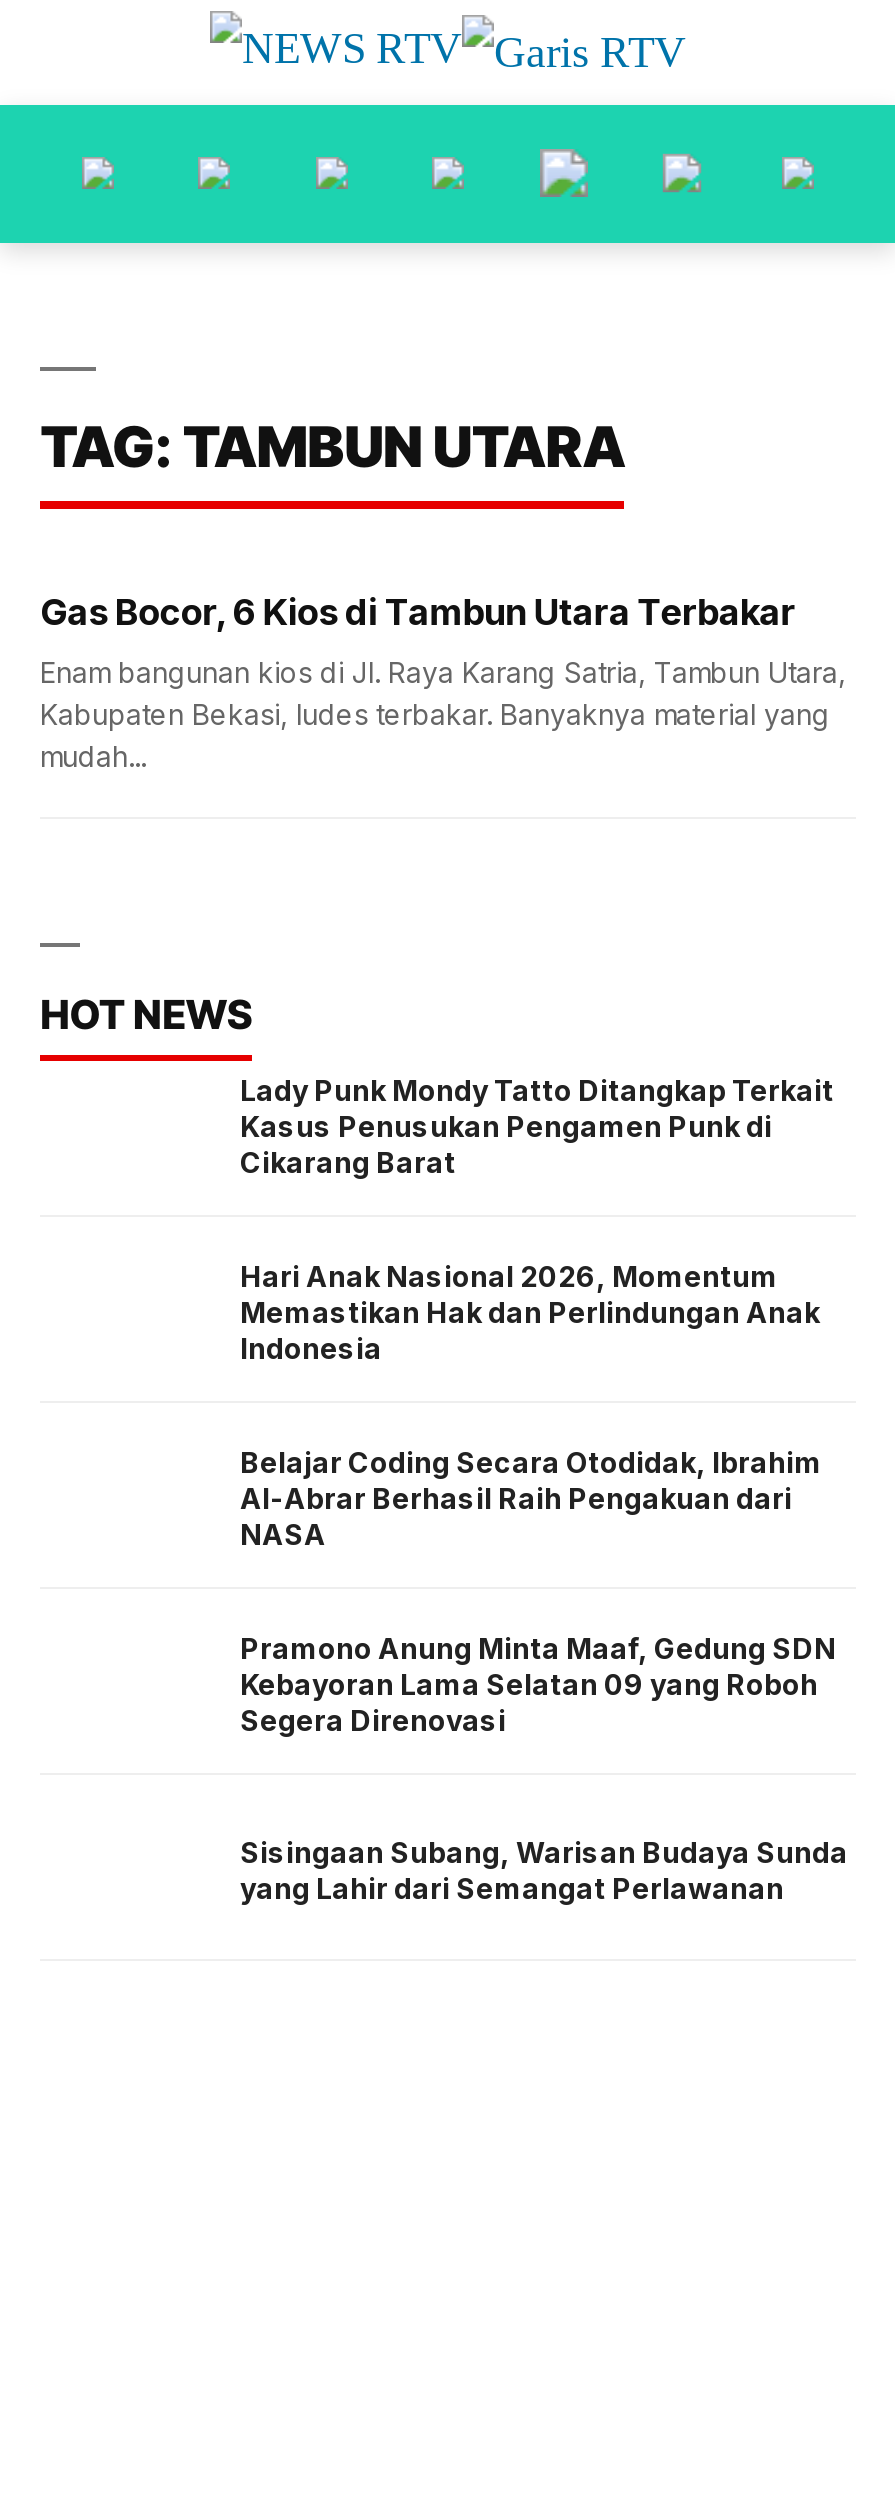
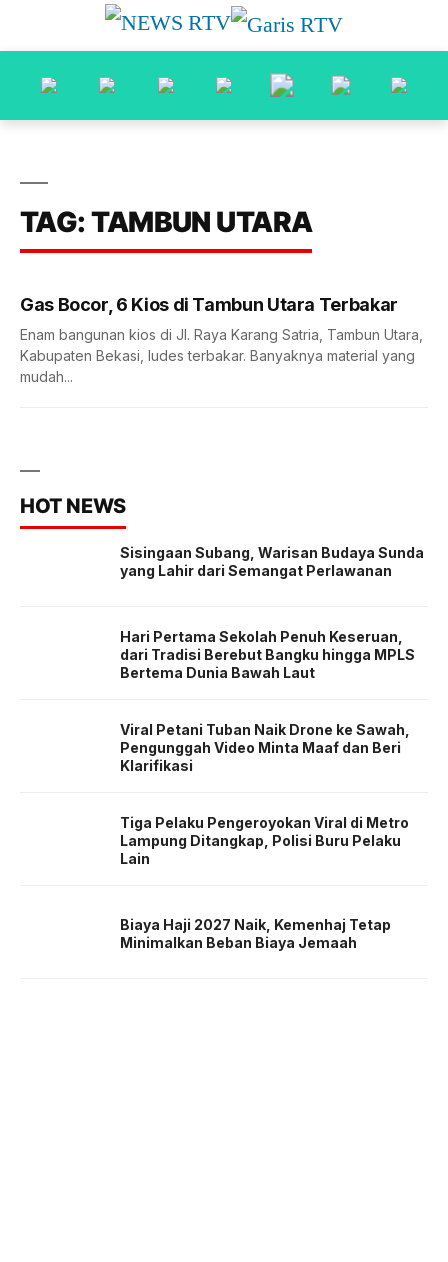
- Lady Punk Mondy Tatto Ditangkap Terkait
- Kasus Penusukan Pengamen Punk di
- Cikarang Barat
- Hari Anak Nasional 2026, Momentum
- Memastikan Hak dan Perlindungan Anak
- Indonesia
- Belajar Coding Secara Otodidak, Ibrahim
- Al-Abrar Berhasil Raih Pengakuan dari
- NASA
- Pramono Anung Minta Maaf, Gedung SDN
- Kebayoran Lama Selatan 09 yang Roboh
- Segera Direnovasi

moved up: Sisingaan Subang, Warisan Budaya Sunda | yang Lahir dari Semangat Perlawanan

+ Hari Pertama Sekolah Penuh Keseruan,
+ dari Tradisi Berebut Bangku hingga MPLS
+ Bertema Dunia Bawah Laut
+ Viral Petani Tuban Naik Drone ke Sawah,
+ Pengunggah Video Minta Maaf dan Beri
+ Klarifikasi
+ Tiga Pelaku Pengeroyokan Viral di Metro
+ Lampung Ditangkap, Polisi Buru Pelaku
+ Lain

+ Biaya Haji 2027 Naik, Kemenhaj Tetap
+ Minimalkan Beban Biaya Jemaah
